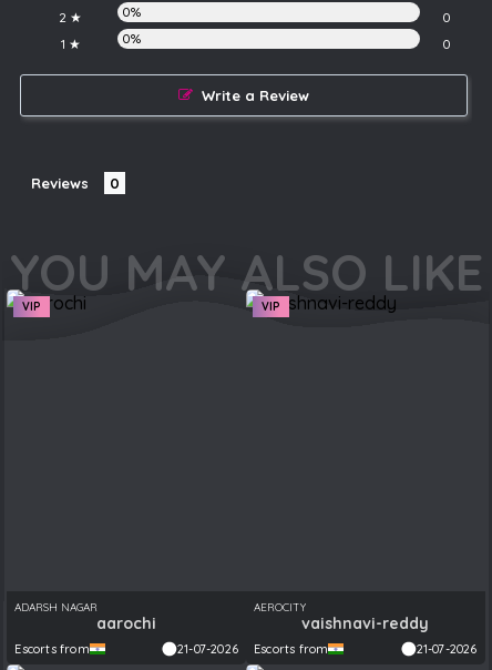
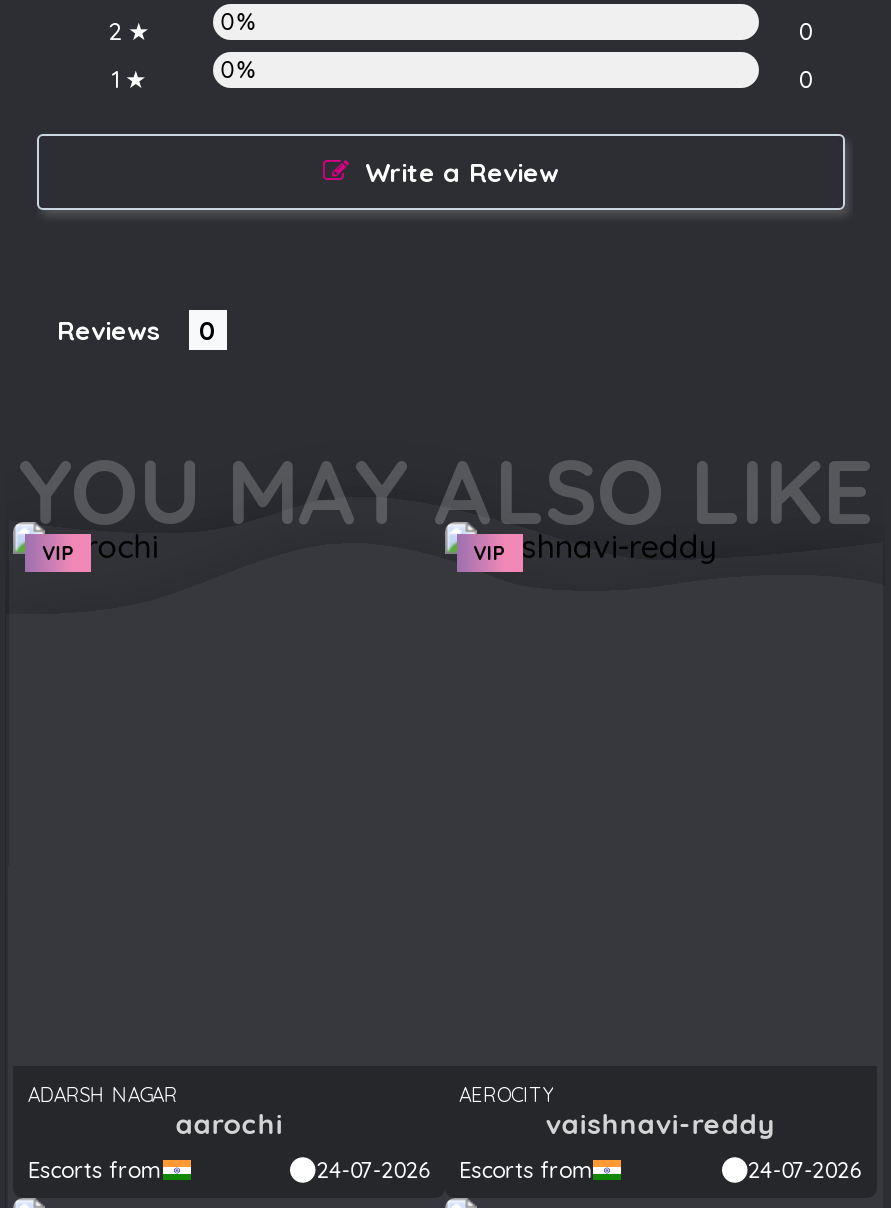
- 21-07-2026 Escorts from
+ 24-07-2026 Escorts from

- 21-07-2026
+ 24-07-2026
